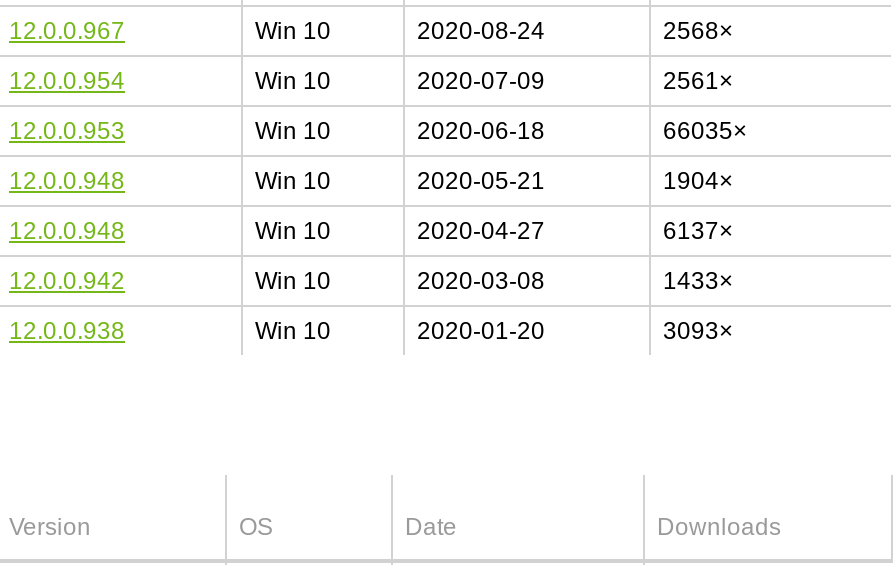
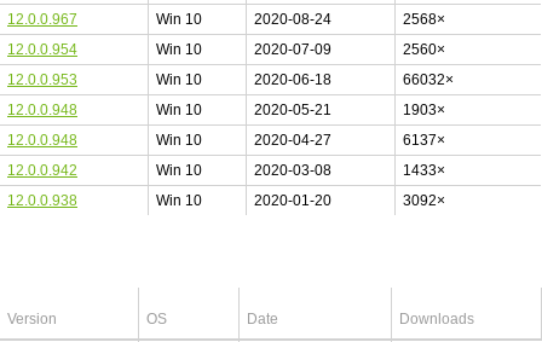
- 2561×
+ 2560×

- 66035×
+ 66032×

- 1904×
+ 1903×

- 3093×
+ 3092×
